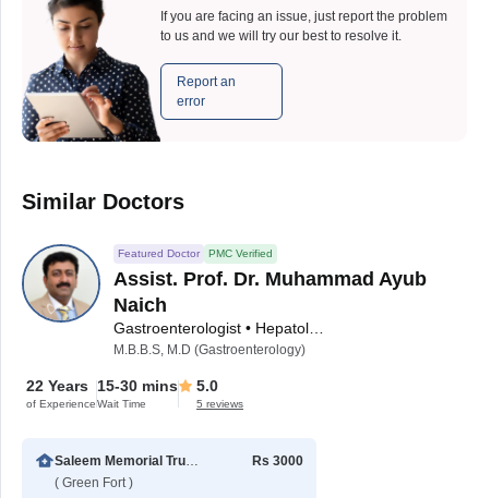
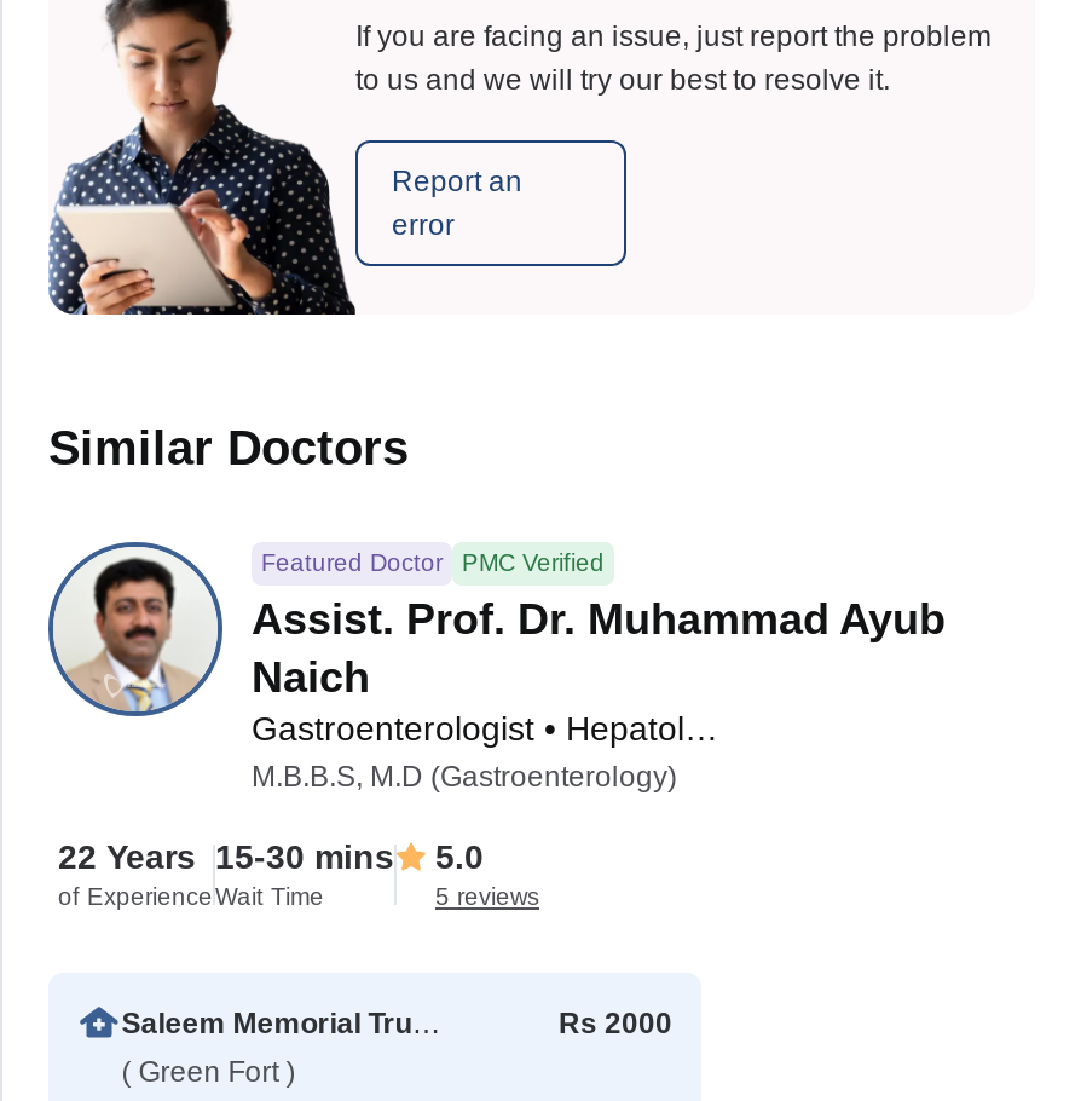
- Rs 3000
+ Rs 2000
